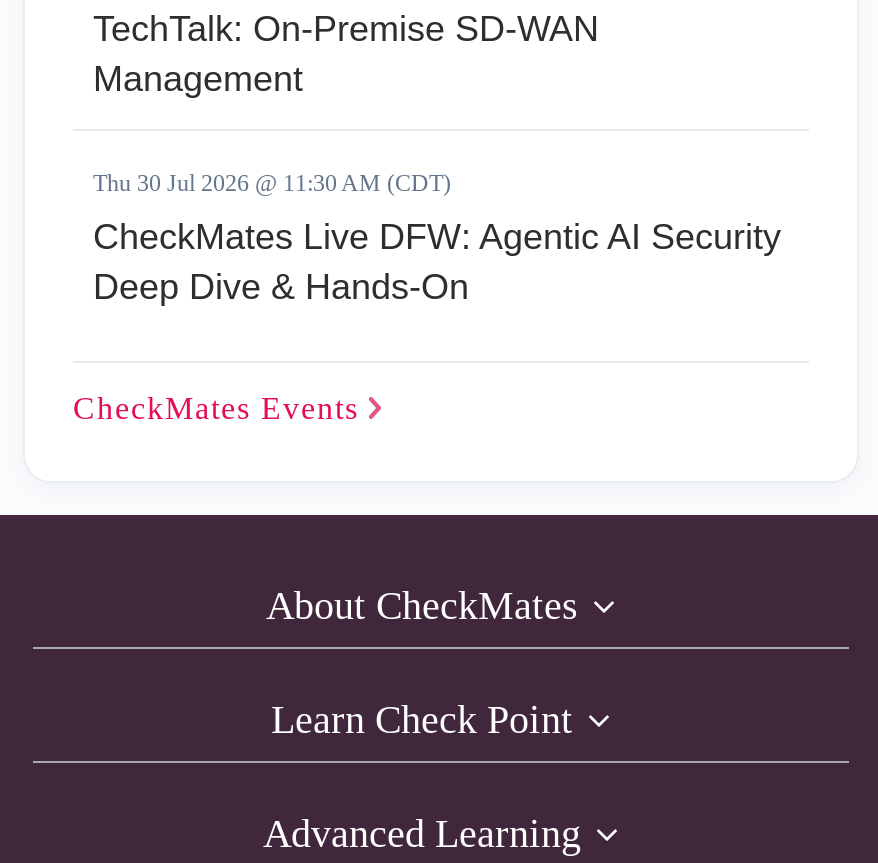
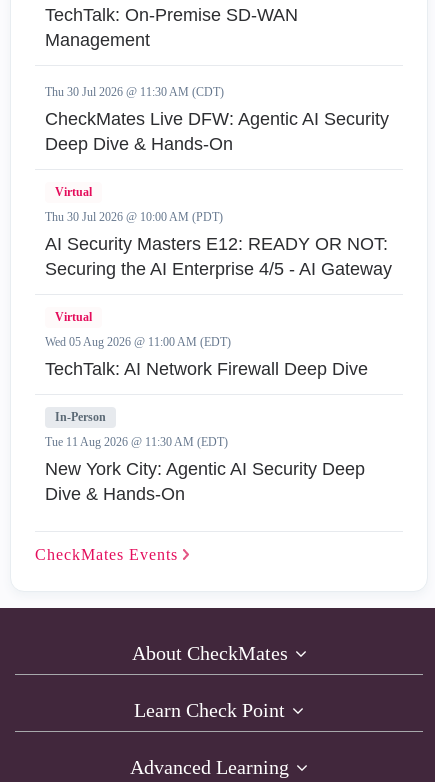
+ Virtual
+ Thu 30 Jul 2026 @ 10:00 AM (PDT)
+ AI Security Masters E12: READY OR NOT:
+ Securing the AI Enterprise 4/5 - AI Gateway
+ Virtual
+ Wed 05 Aug 2026 @ 11:00 AM (EDT)
+ TechTalk: AI Network Firewall Deep Dive
+ In-Person
+ Tue 11 Aug 2026 @ 11:30 AM (EDT)
+ New York City: Agentic AI Security Deep
+ Dive & Hands-On
